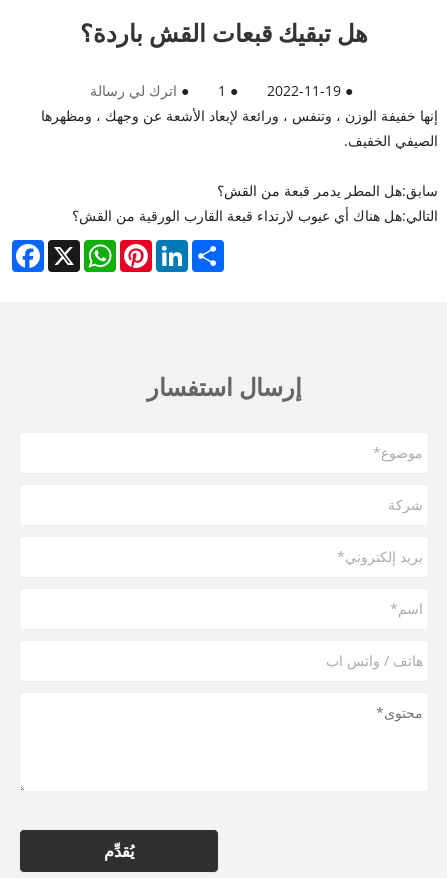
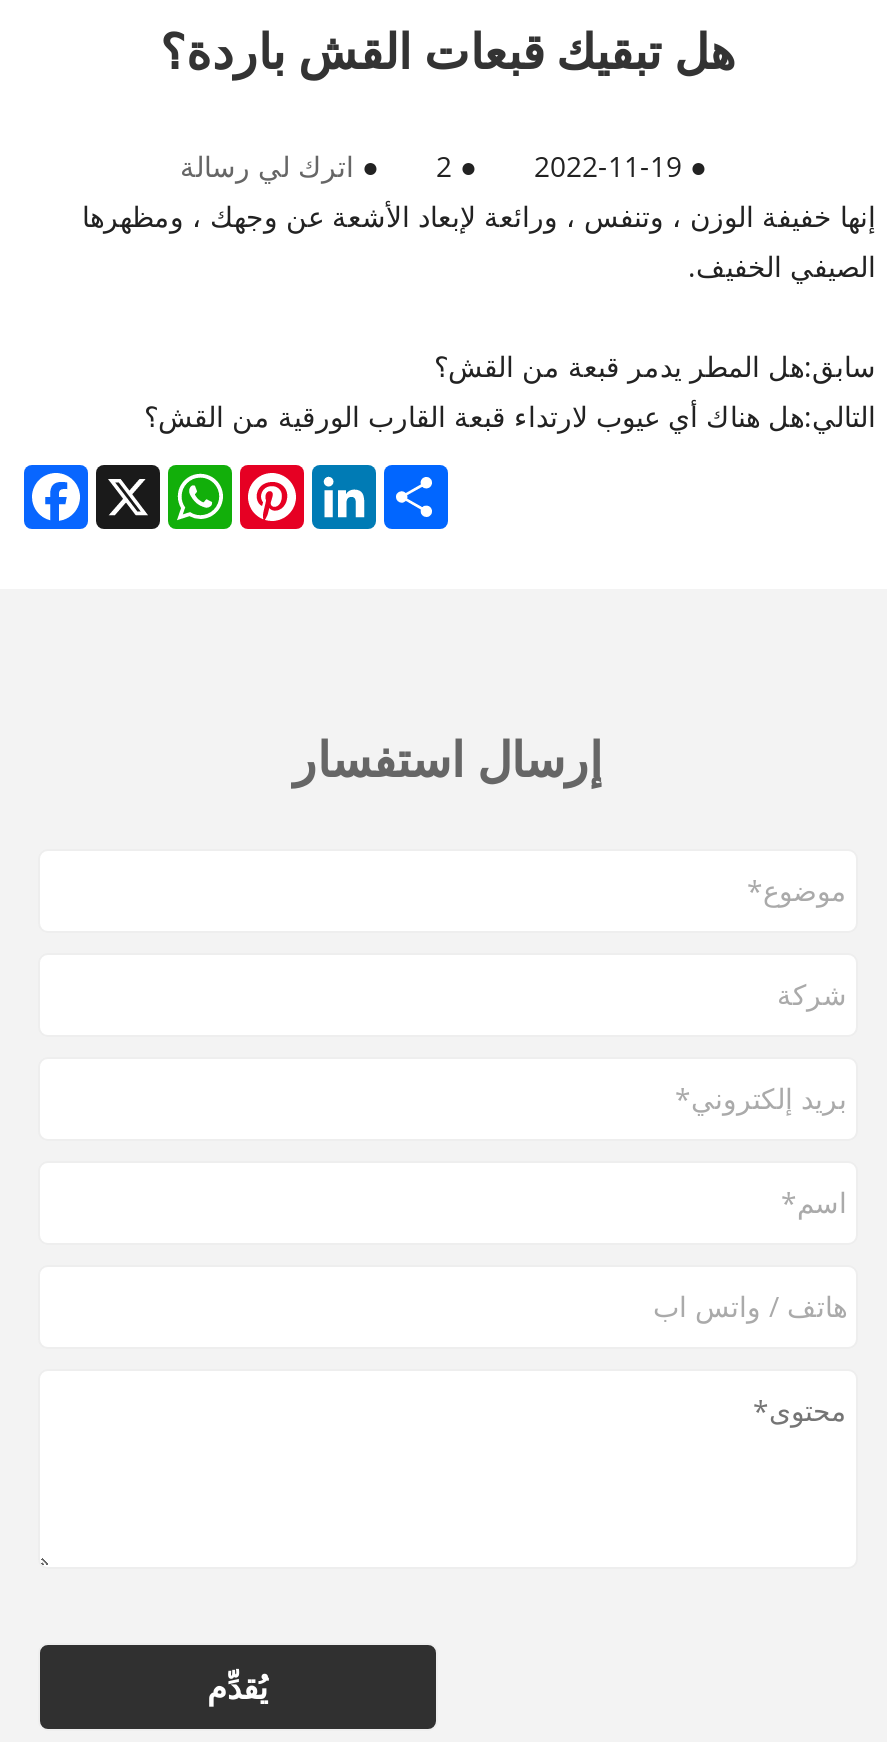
- 1
+ 2
